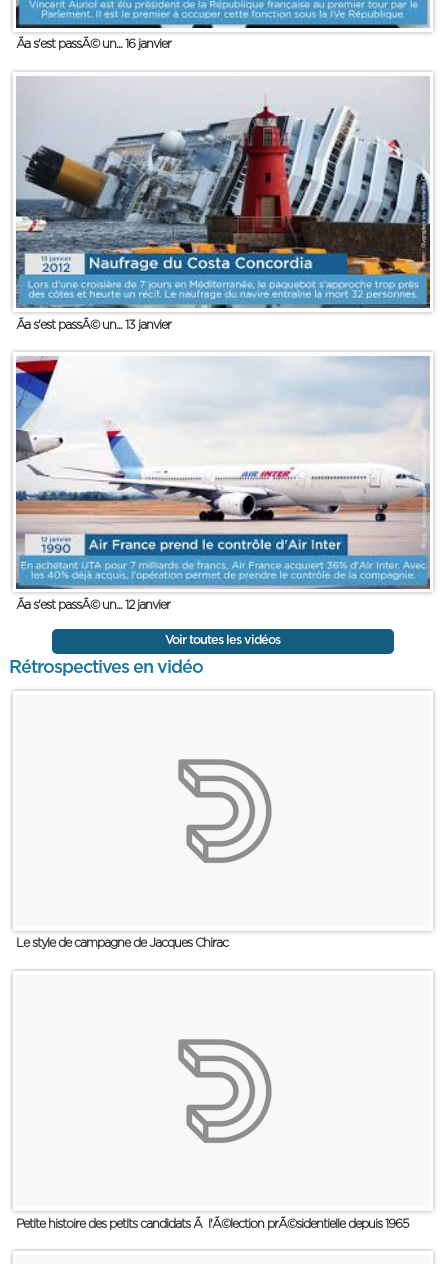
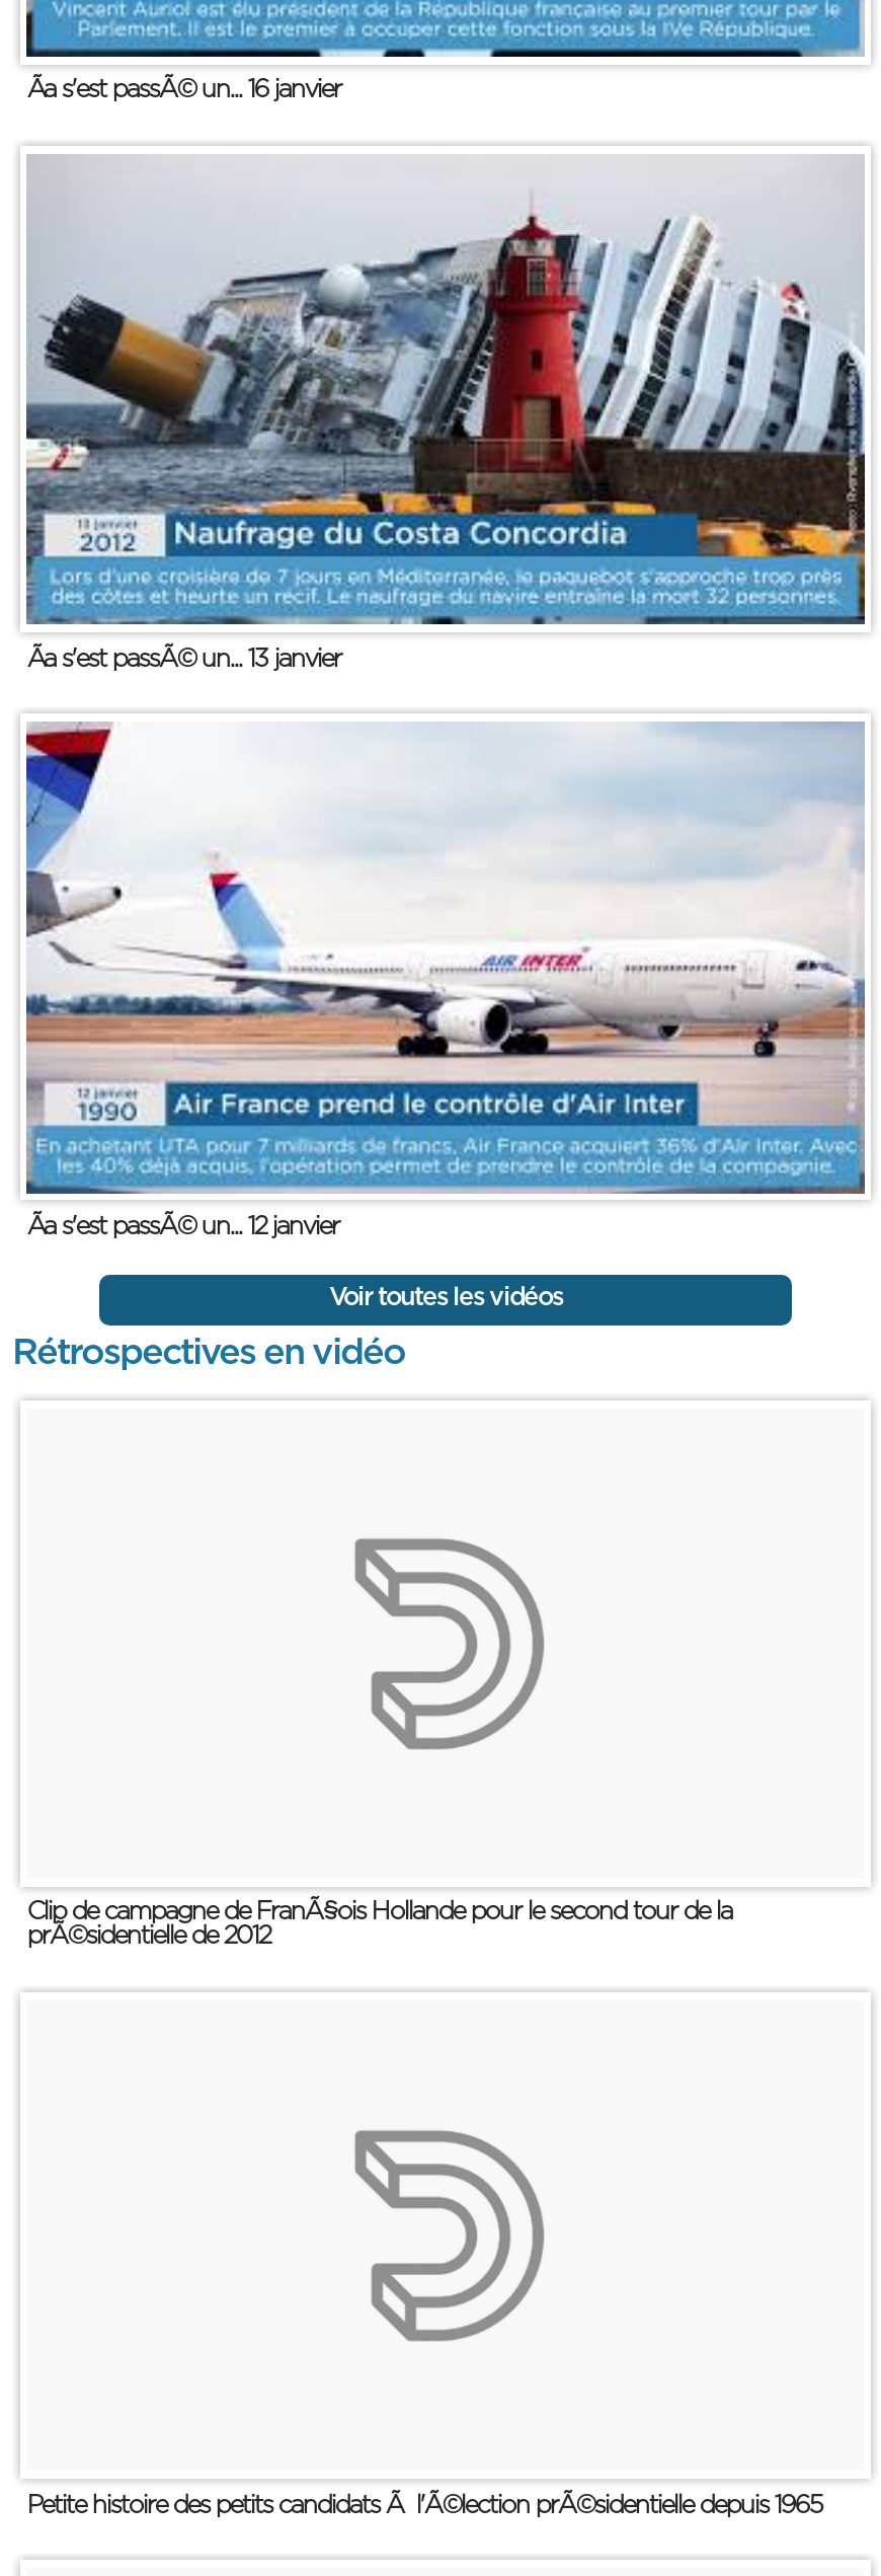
- Le style de campagne de Jacques Chirac
+ Clip de campagne de FranÃ§ois Hollande pour le second tour de la
+ prÃ©sidentielle de 2012
